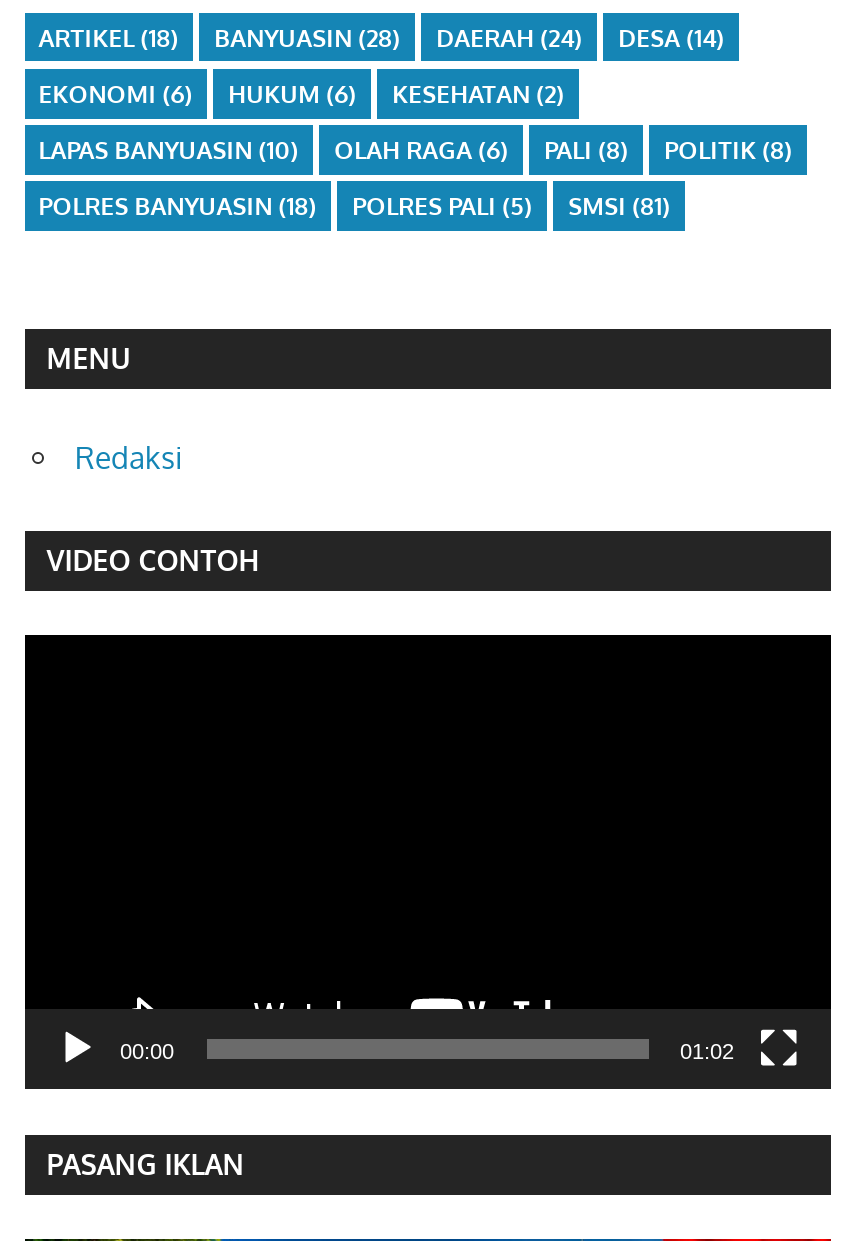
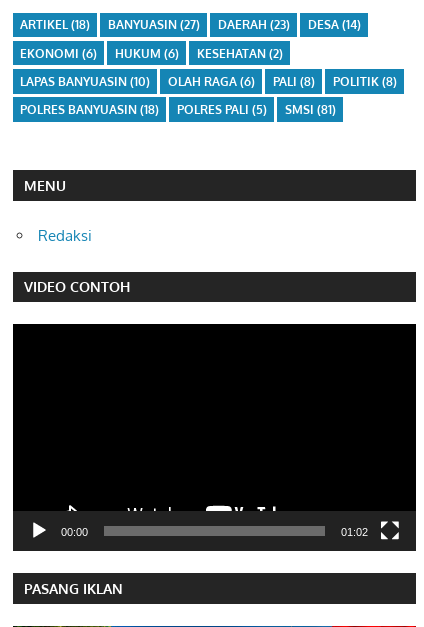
- BANYUASIN (28)
+ BANYUASIN (27)

- DAERAH (24)
+ DAERAH (23)
